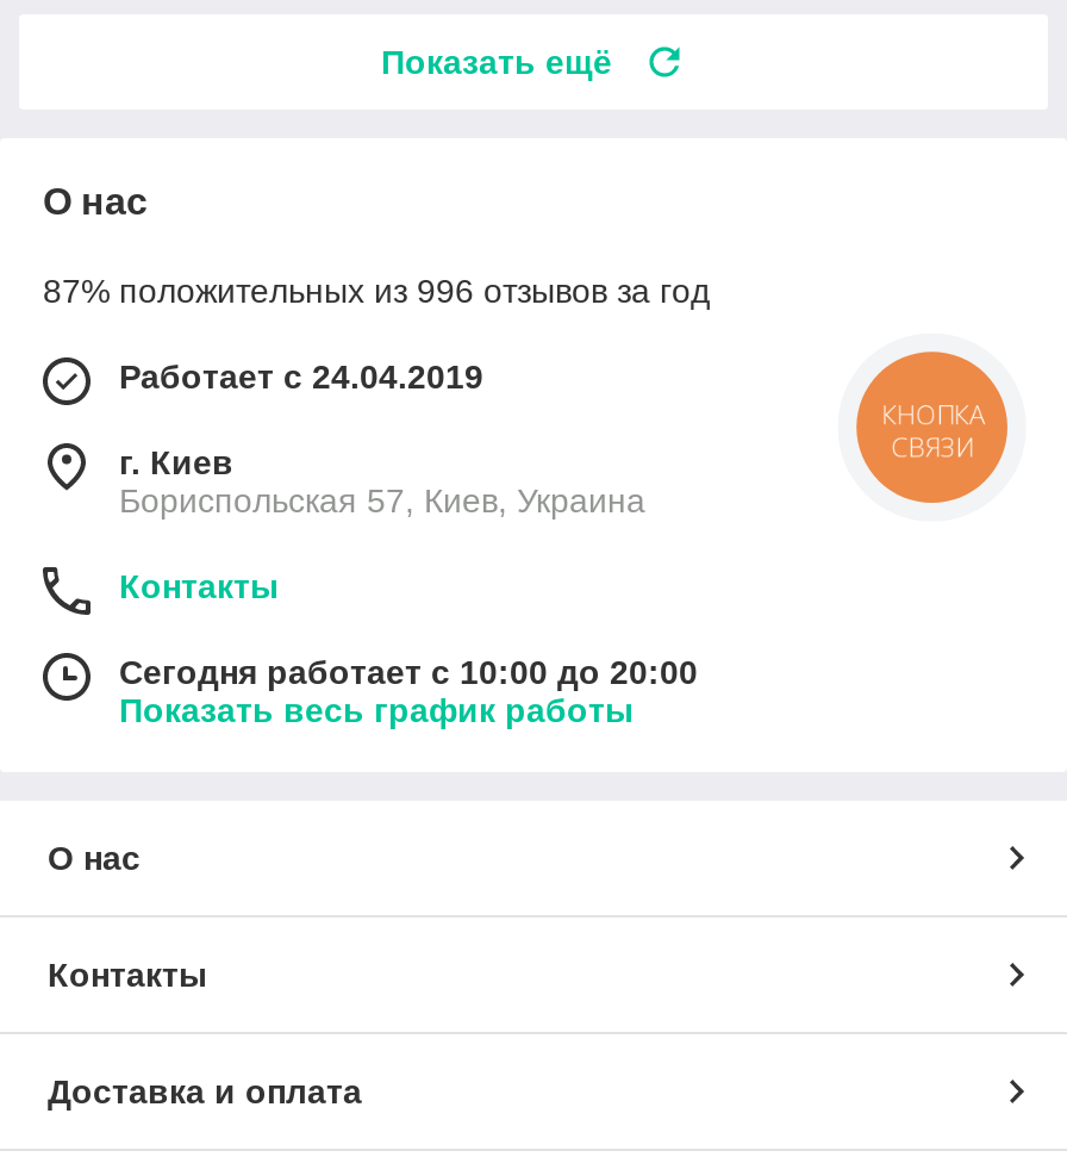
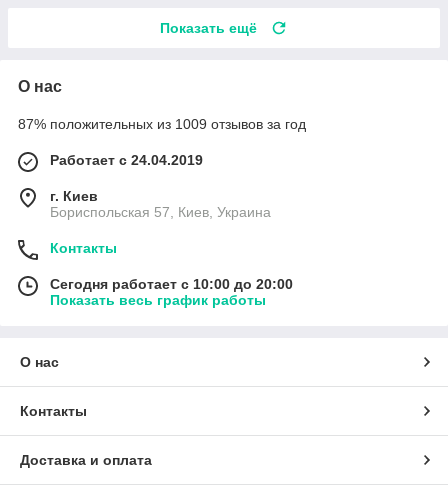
- 87% положительных из 996 отзывов за год
+ 87% положительных из 1009 отзывов за год

- [image]
